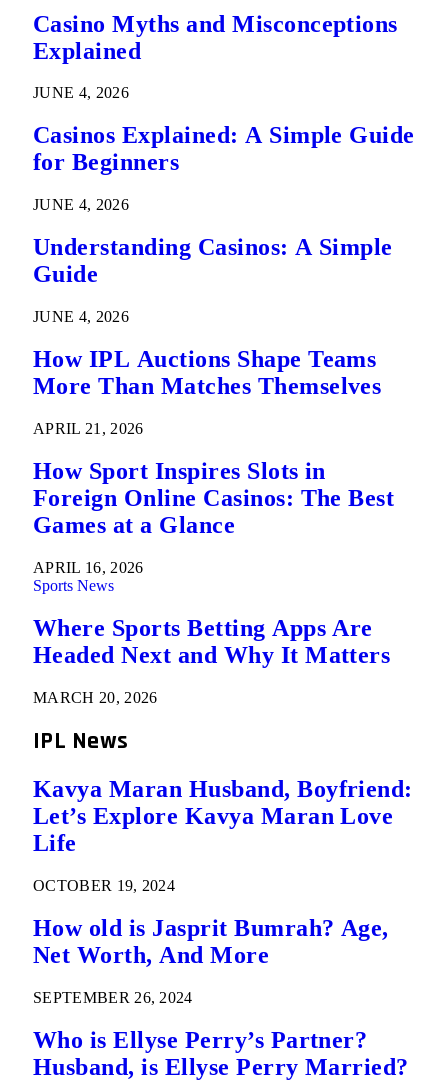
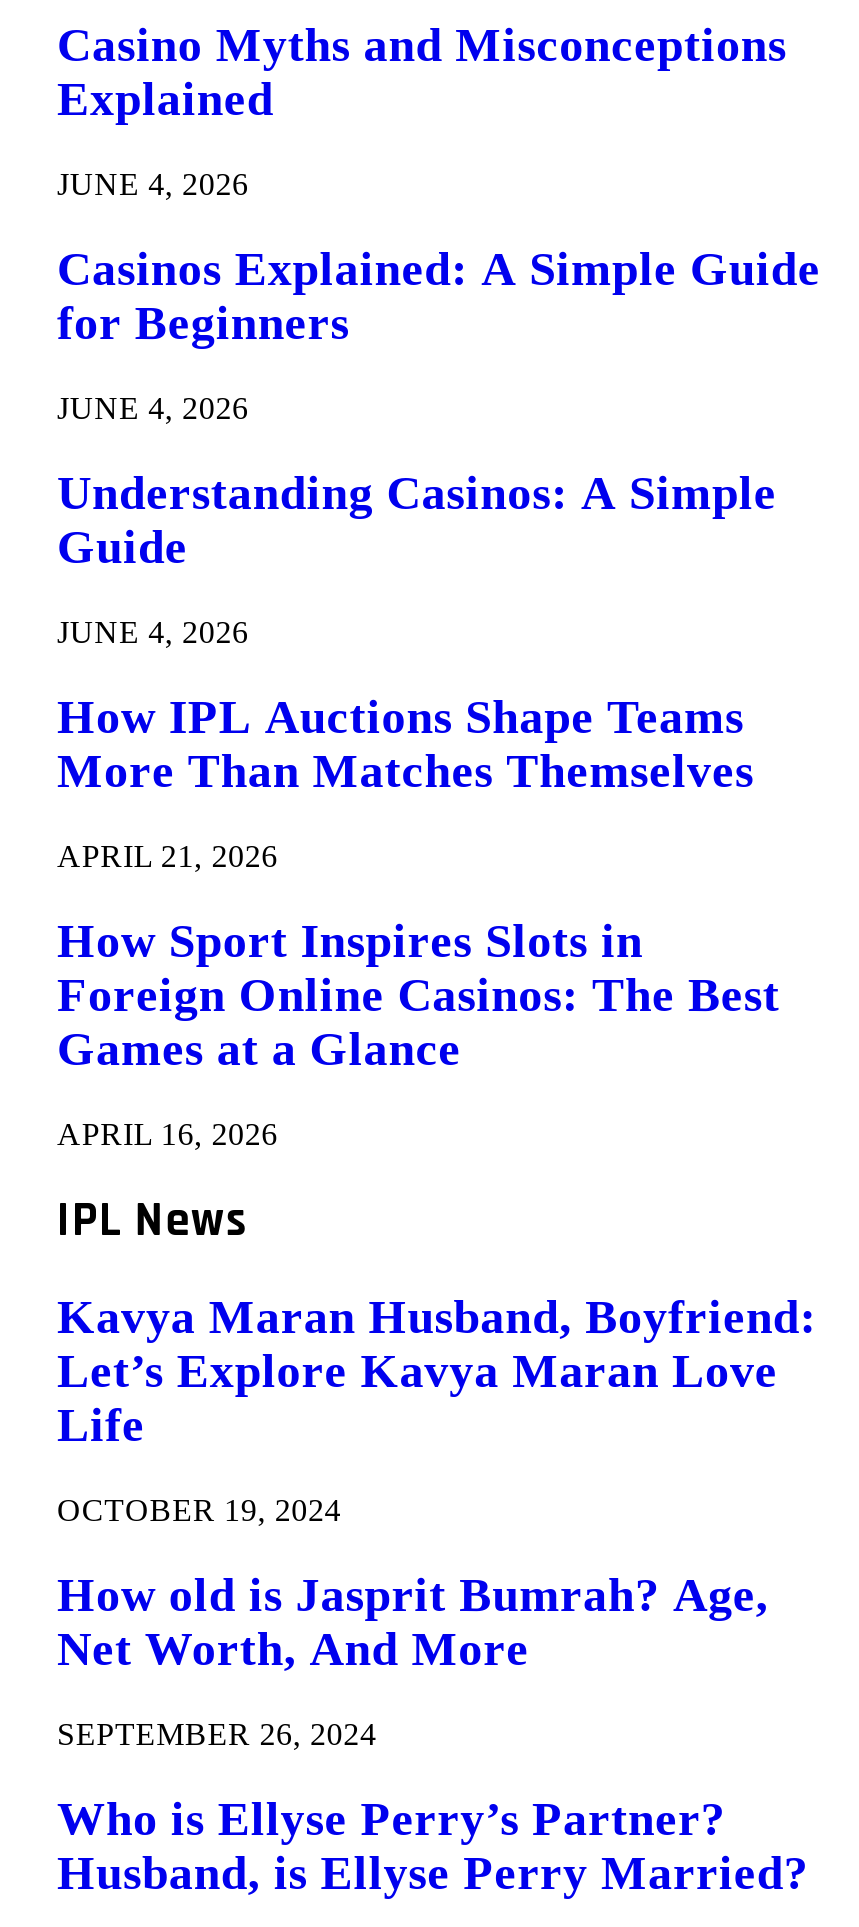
- Sports News
- Where Sports Betting Apps Are
- Headed Next and Why It Matters
- MARCH 20, 2026
